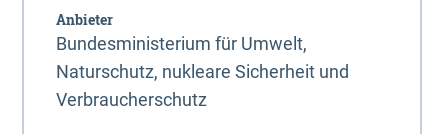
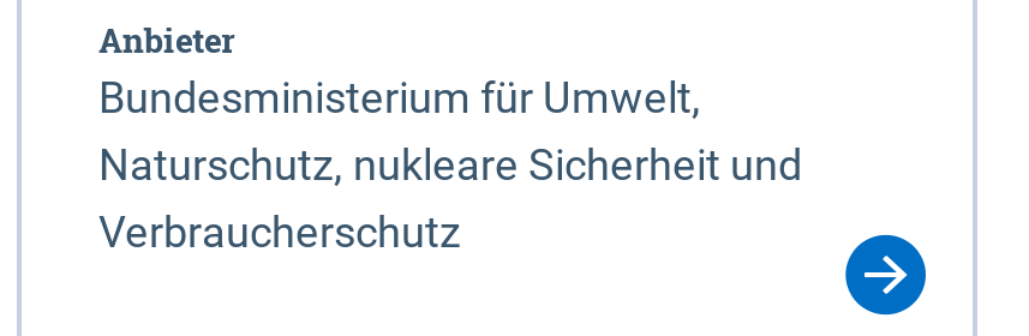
+ [image]
